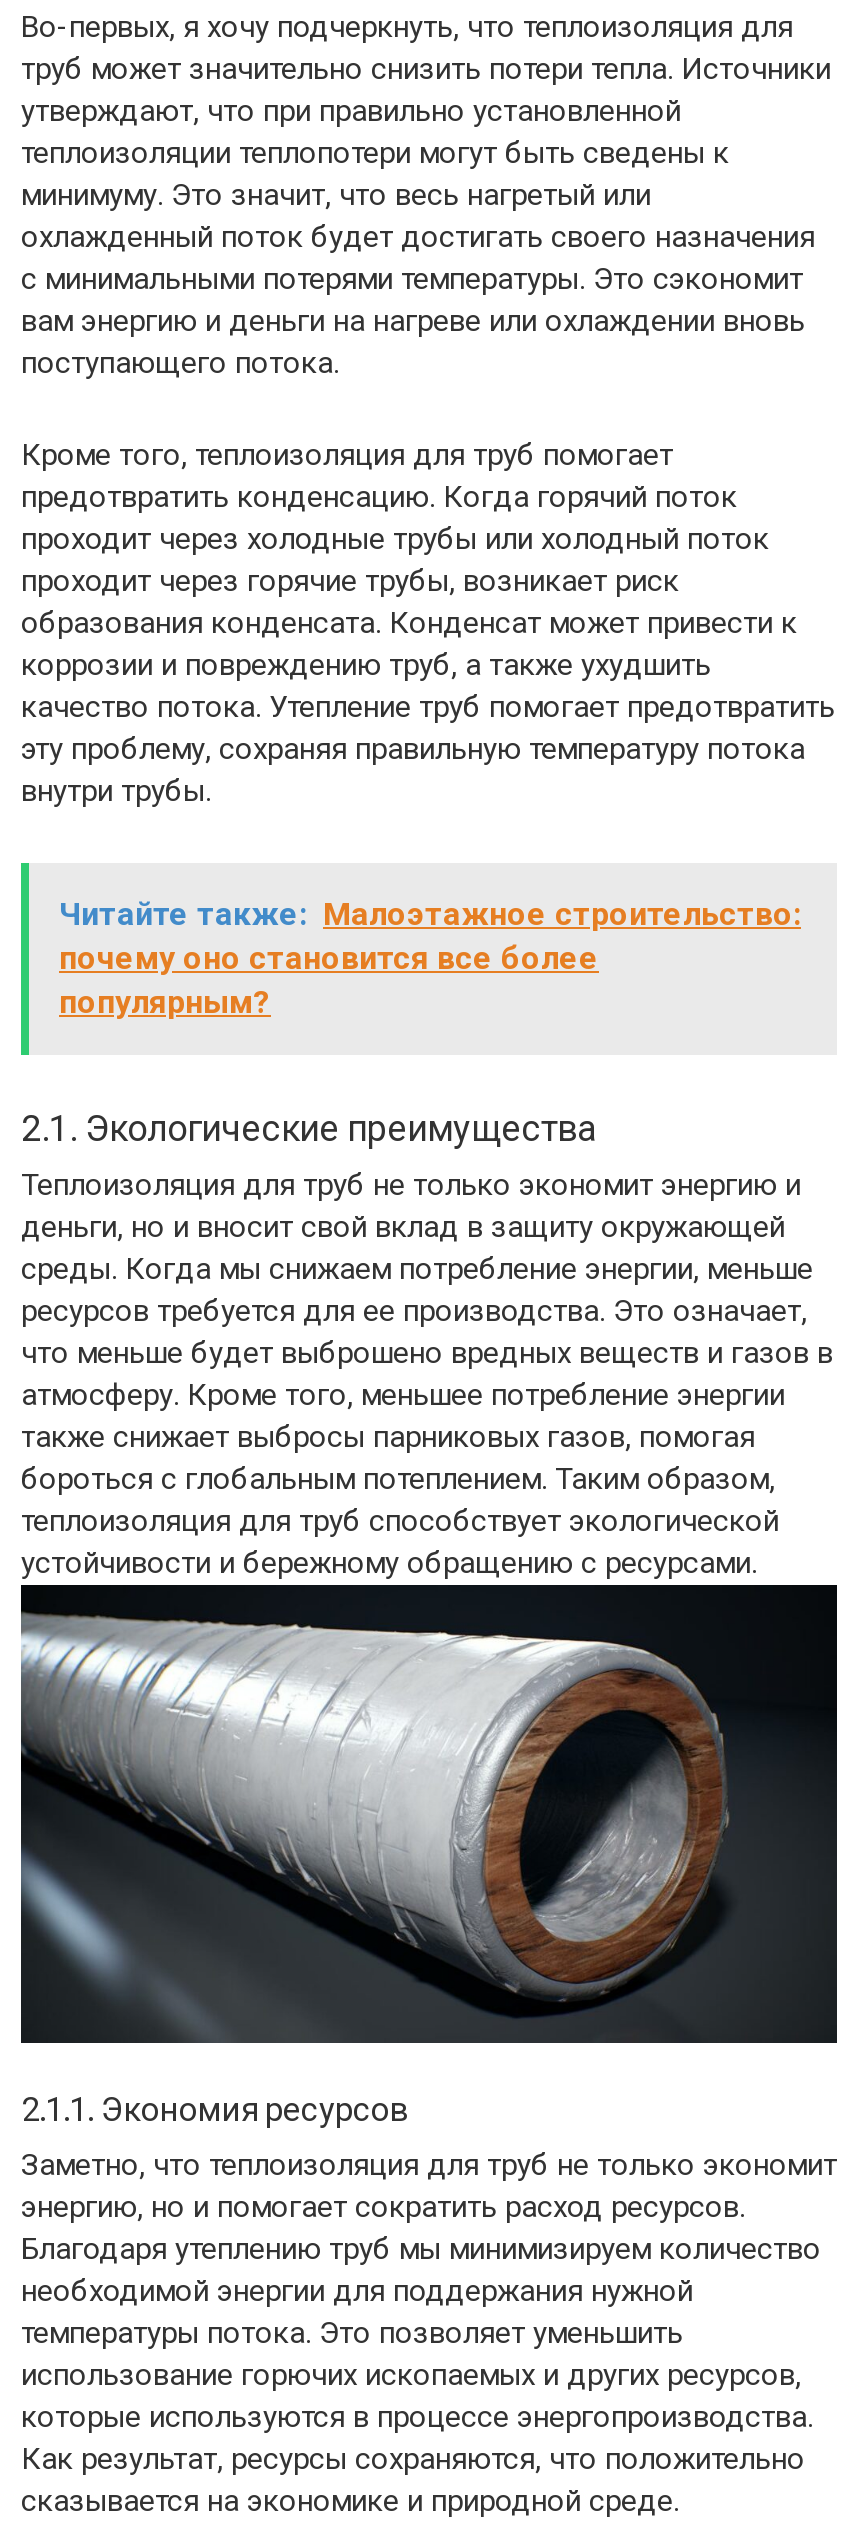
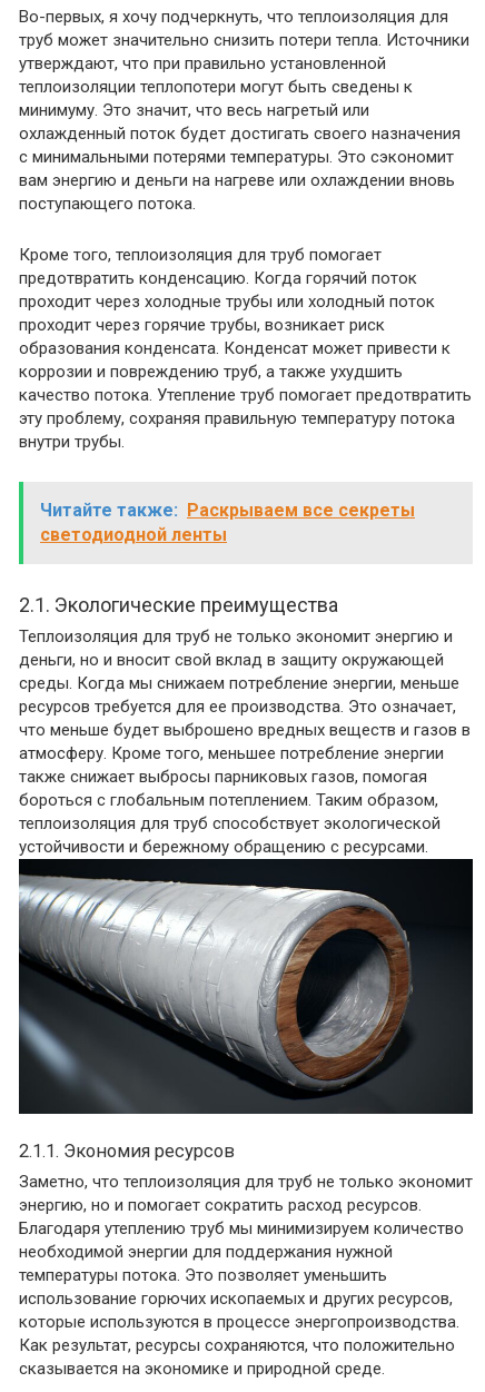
- Читайте также: Малоэтажное строительство:
- почему оно становится все более
- популярным?
+ Читайте также: Раскрываем все секреты
+ светодиодной ленты
